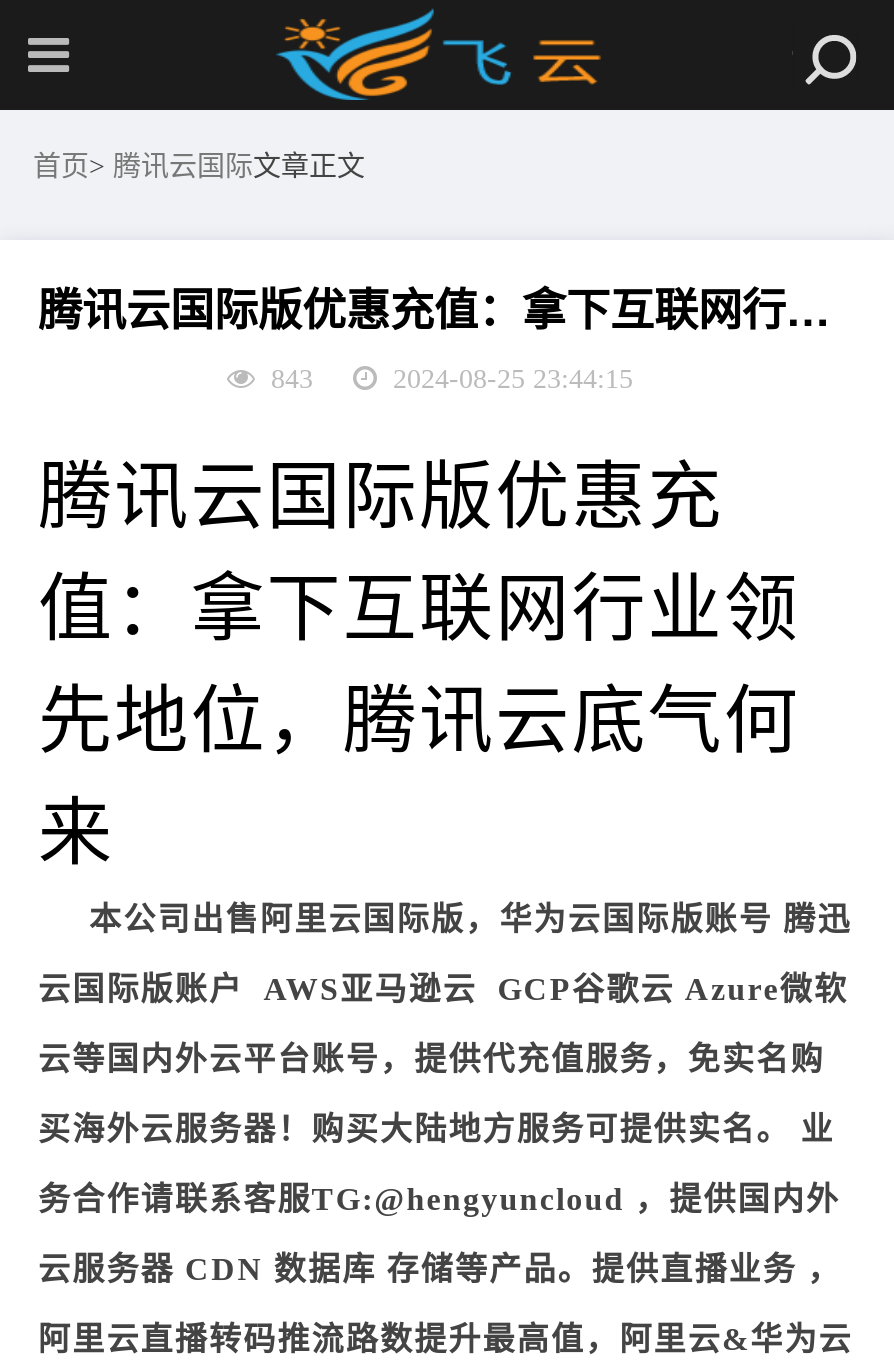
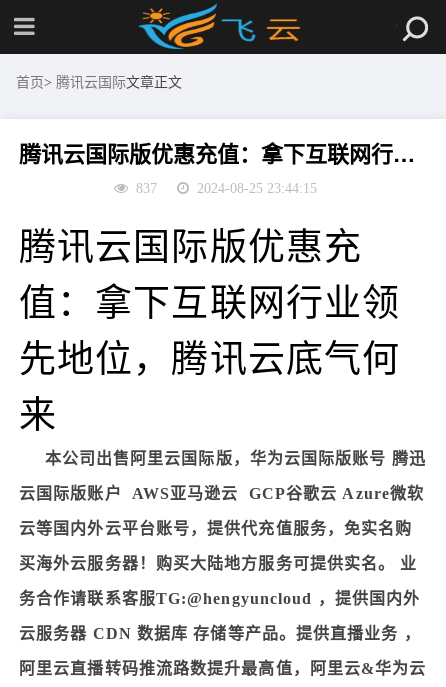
- 843
+ 837
